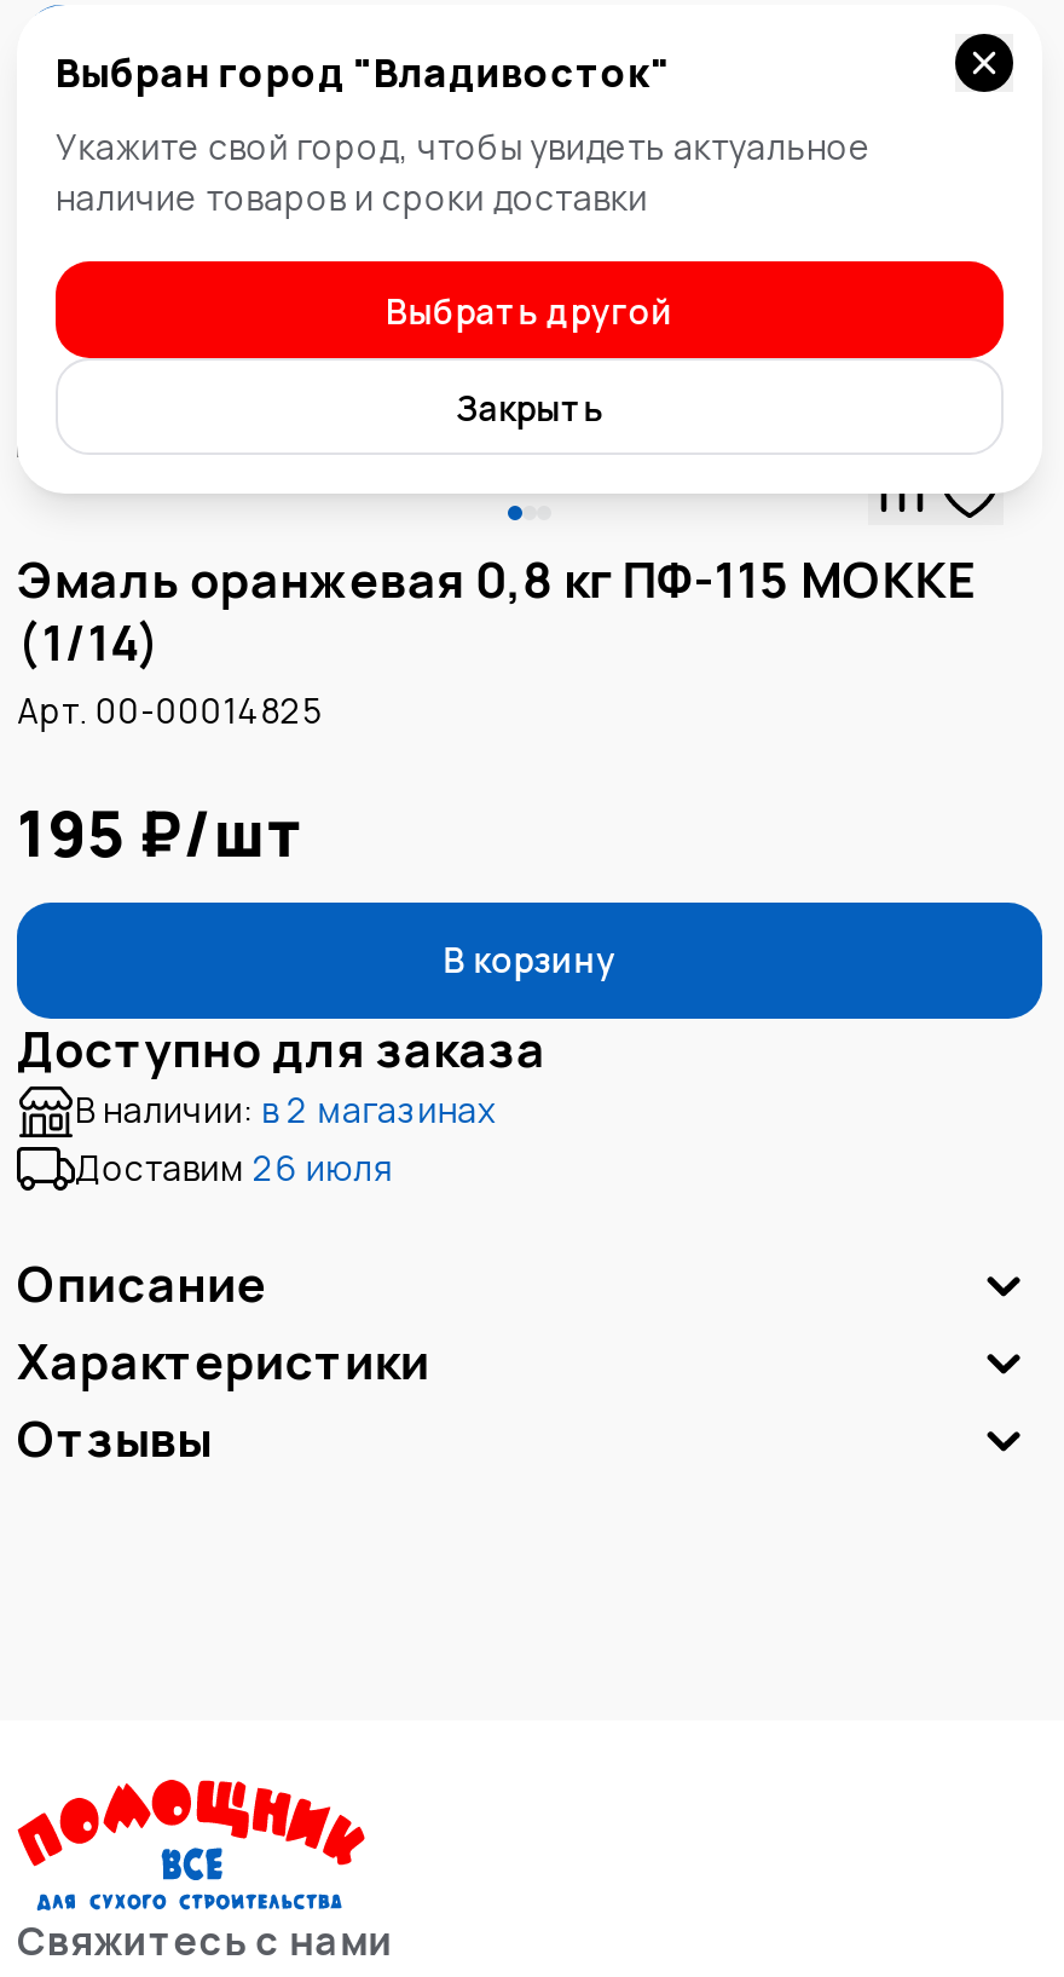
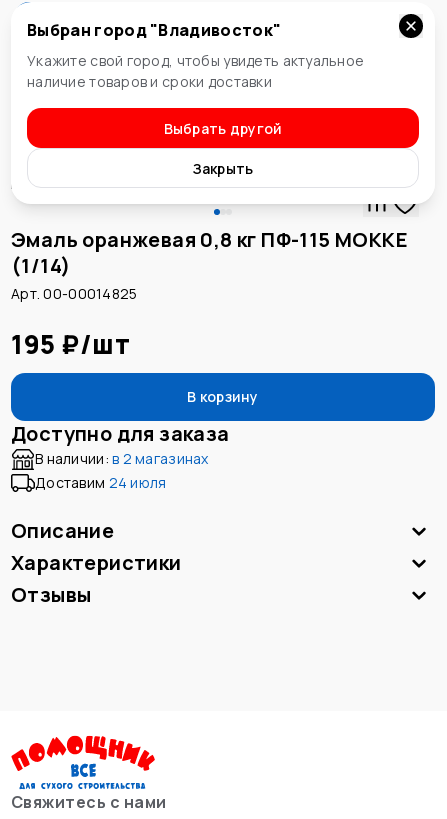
- Доставим 26 июля
+ Доставим 24 июля
